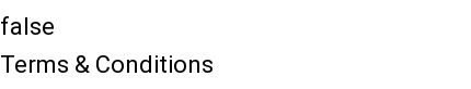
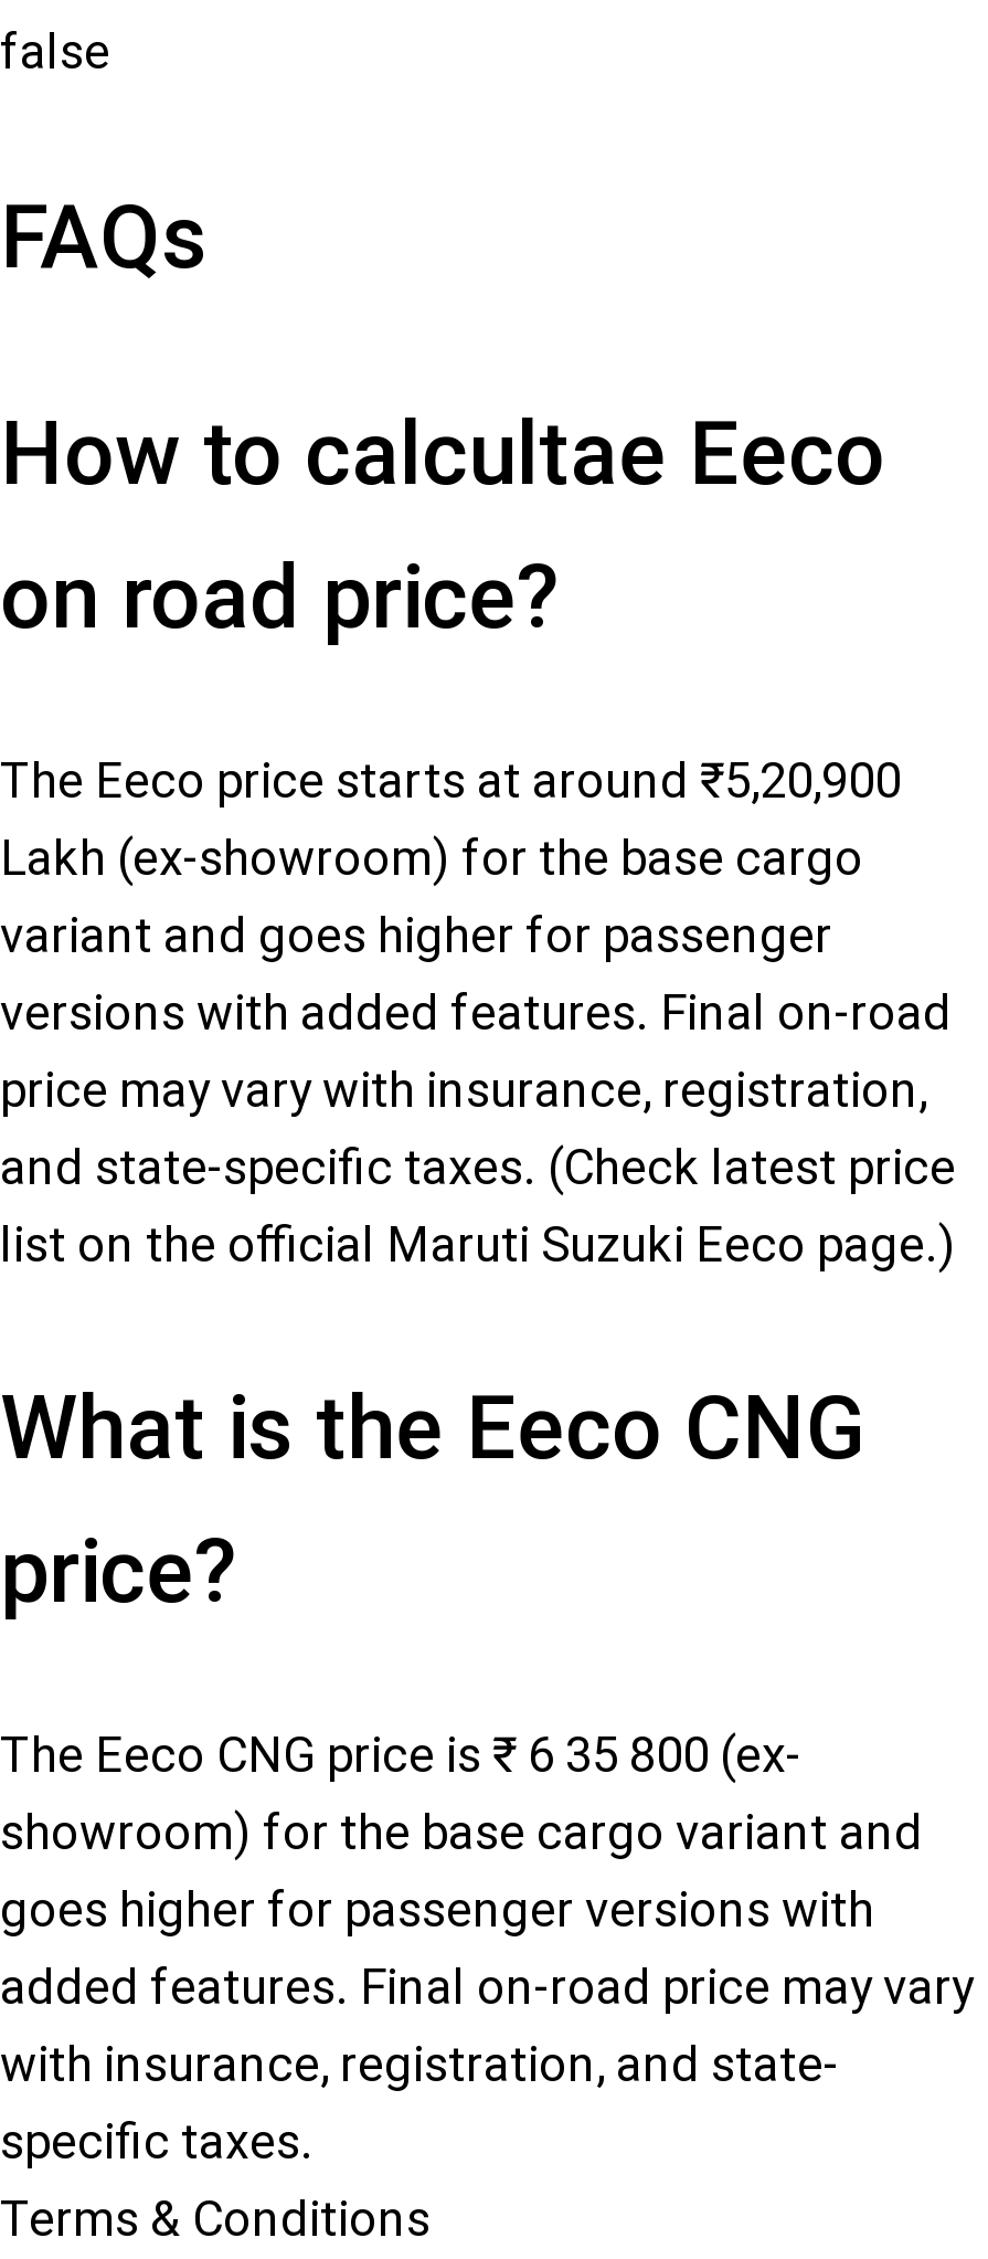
+ FAQs
+ How to calcultae Eeco
+ on road price?
+ The Eeco price starts at around ₹5,20,900
+ Lakh (ex-showroom) for the base cargo
+ variant and goes higher for passenger
+ versions with added features. Final on-road
+ price may vary with insurance, registration,
+ and state-specific taxes. (Check latest price
+ list on the official Maruti Suzuki Eeco page.)
+ What is the Eeco CNG
+ price?
+ The Eeco CNG price is ₹ 6 35 800 (ex-
+ showroom) for the base cargo variant and
+ goes higher for passenger versions with
+ added features. Final on-road price may vary
+ with insurance, registration, and state-
+ specific taxes.
